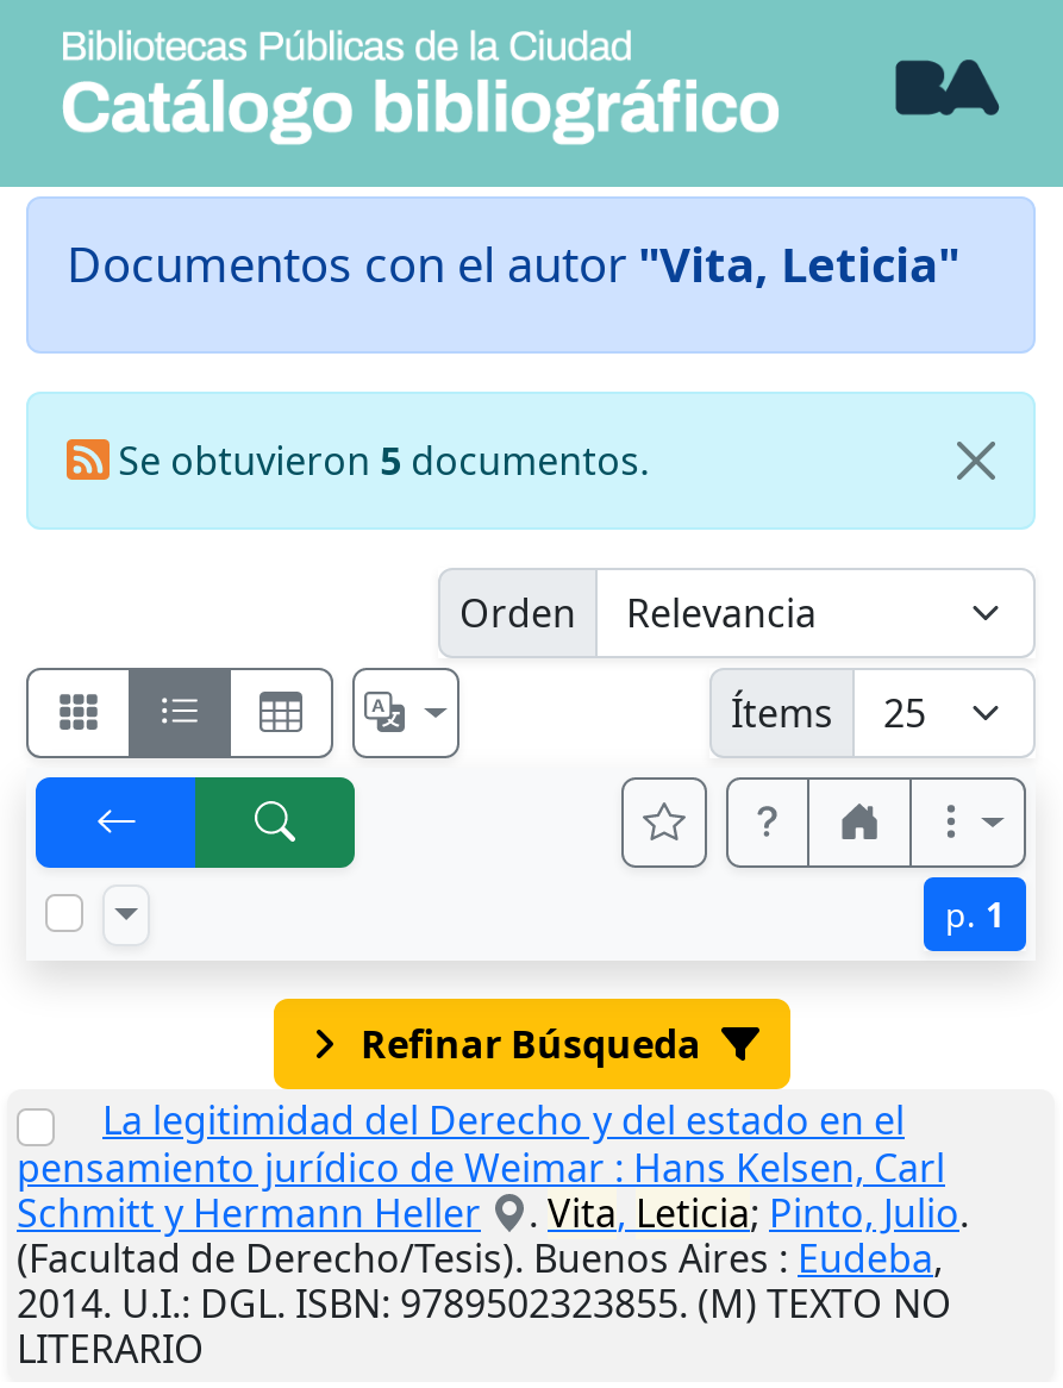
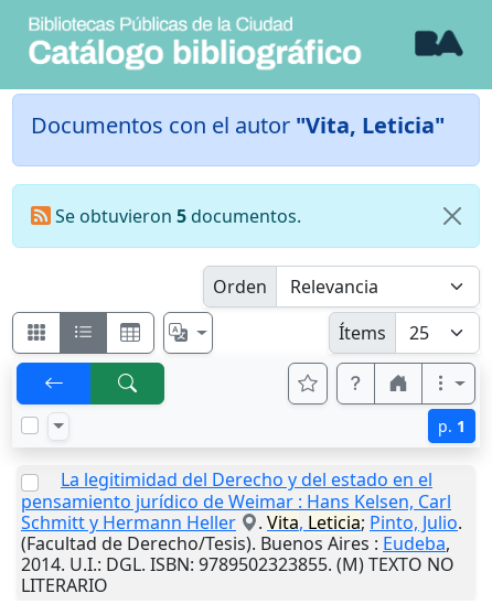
- Refinar Búsqueda
